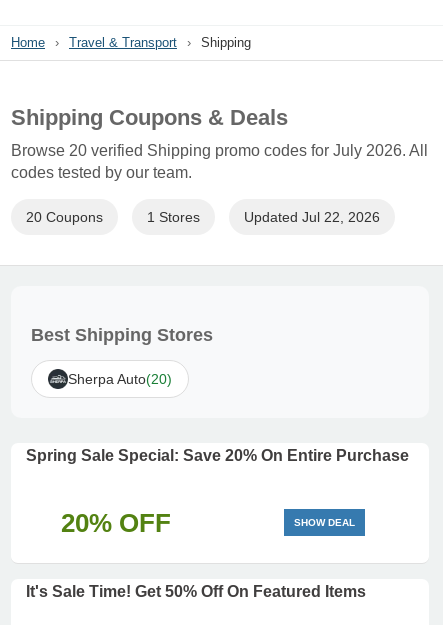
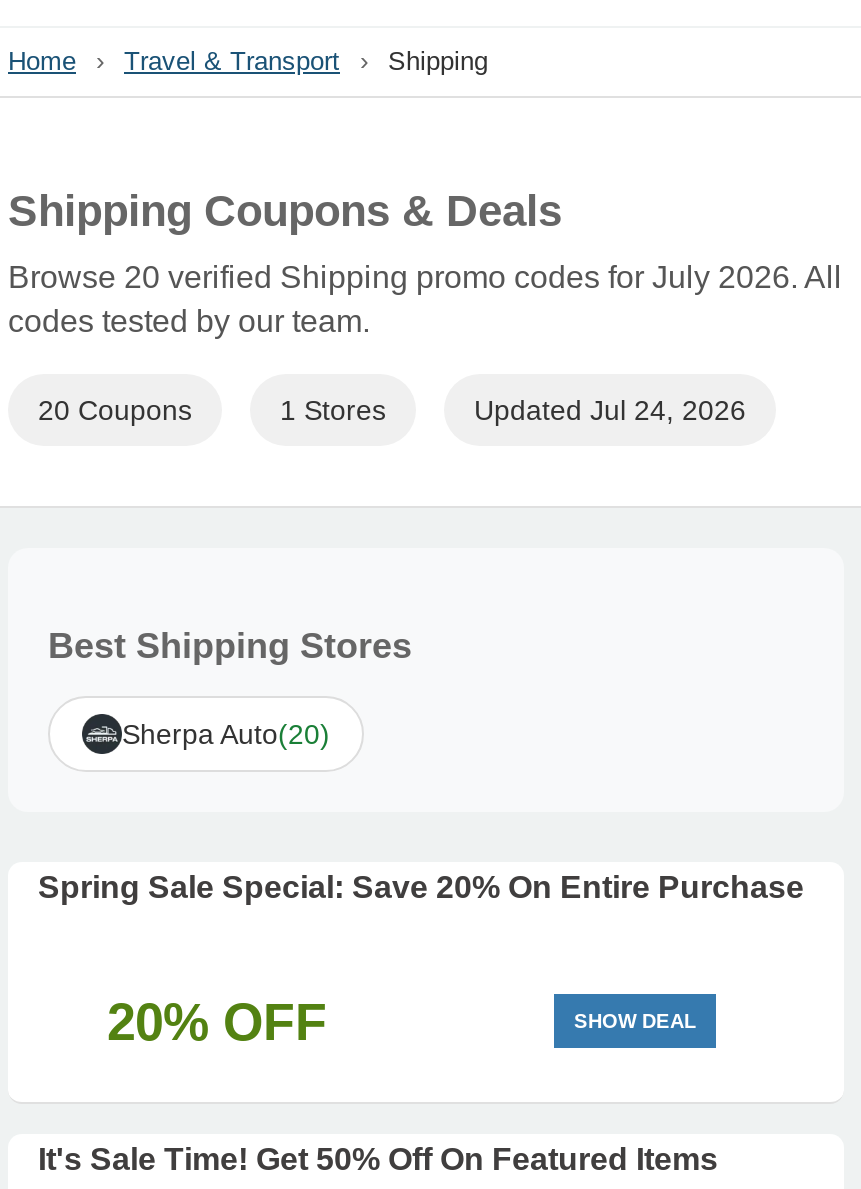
- Updated Jul 22, 2026
+ Updated Jul 24, 2026
